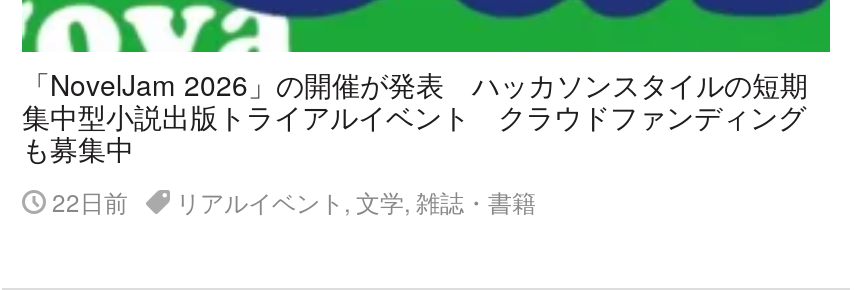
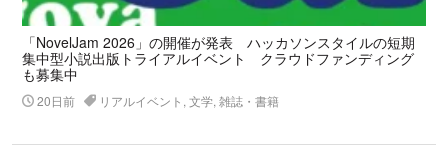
- 22日前 リアルイベント, 文学, 雑誌・書籍
+ 20日前 リアルイベント, 文学, 雑誌・書籍
